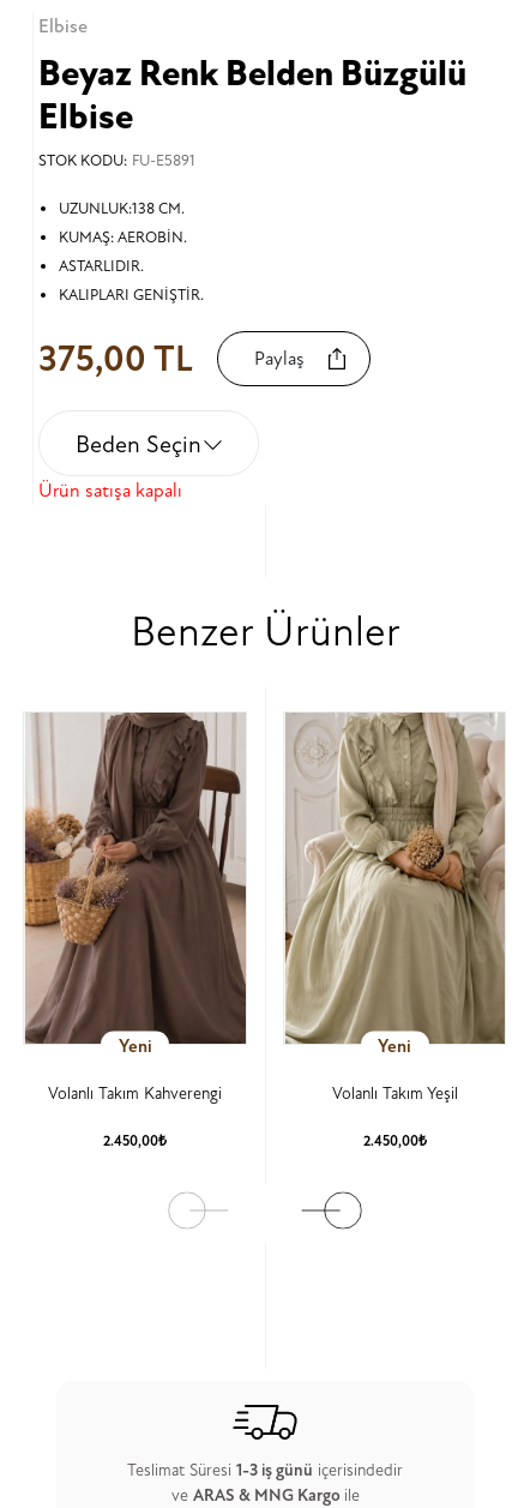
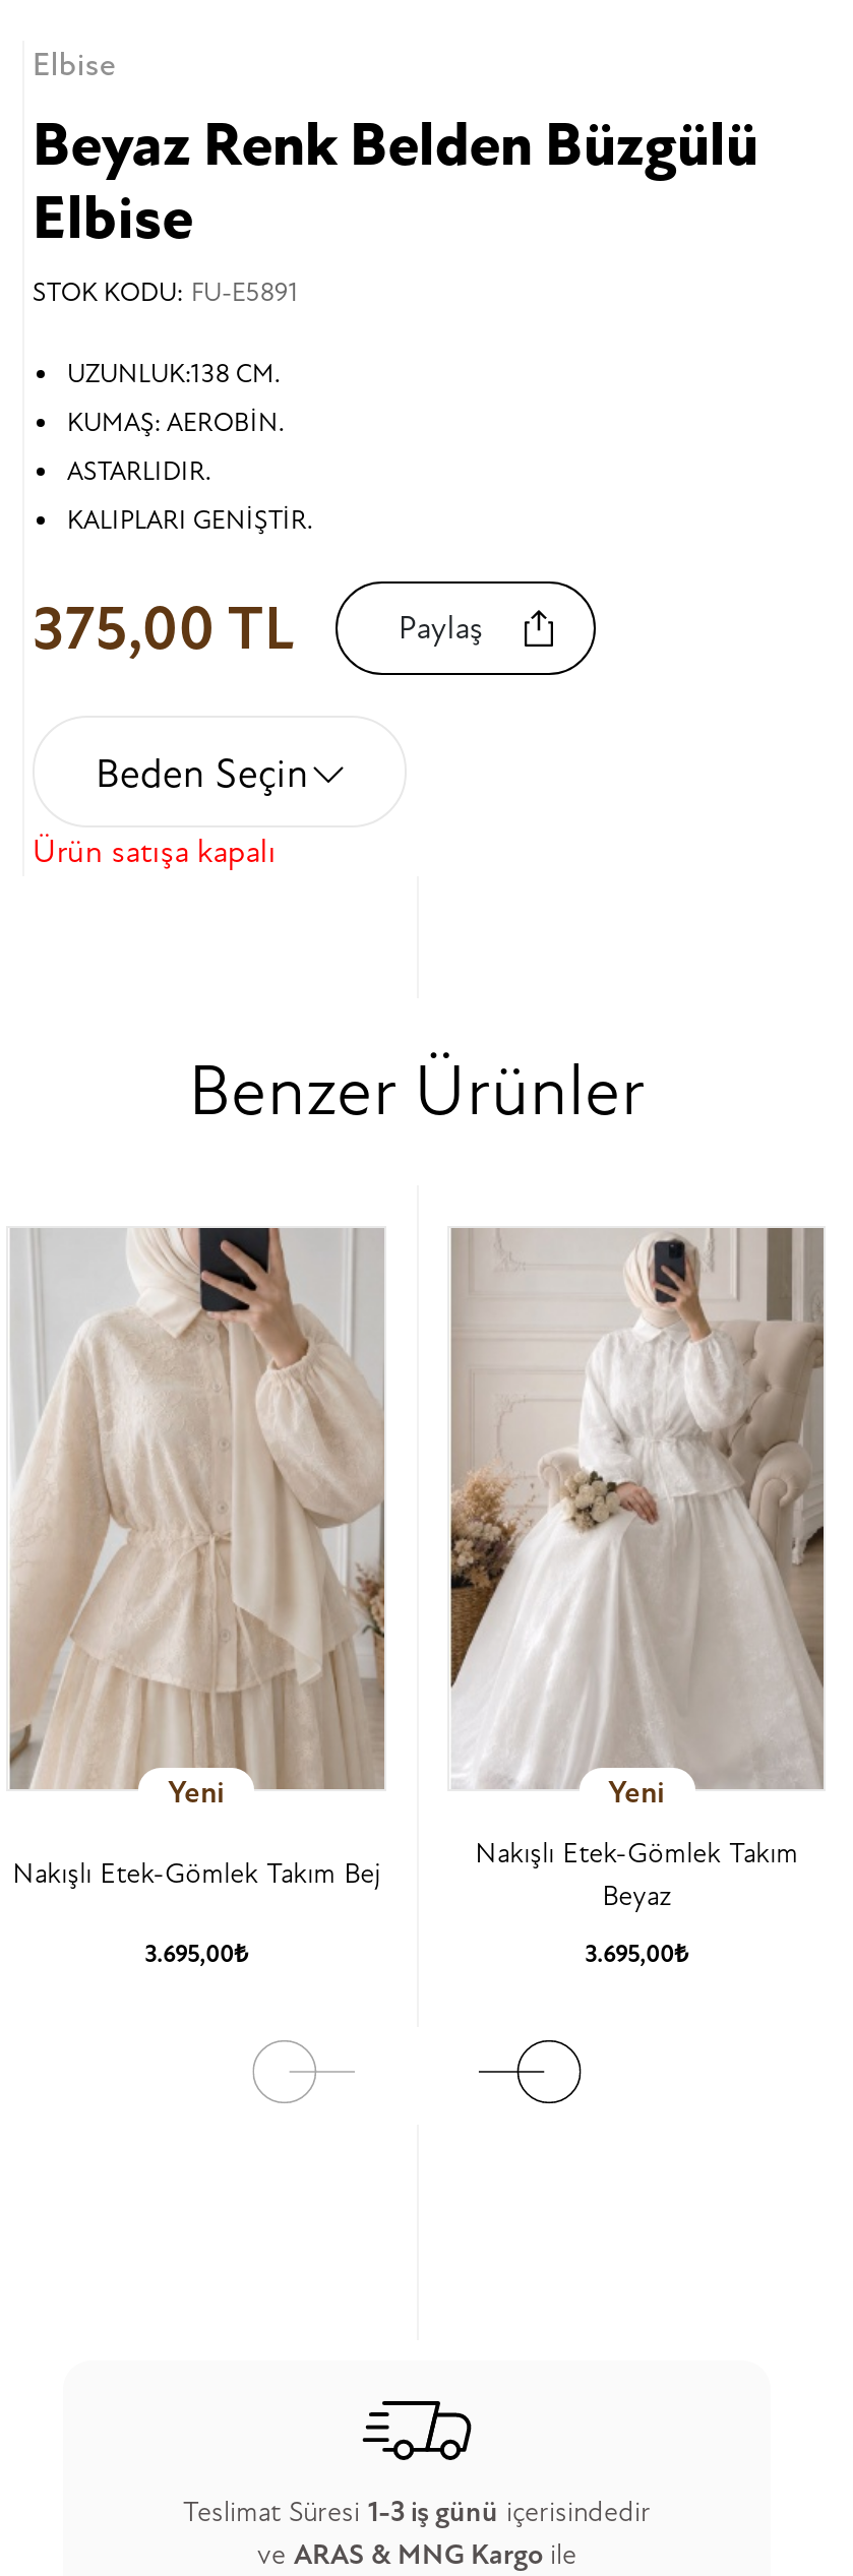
- [image]
- Volanlı Takım Kahverengi
+ [image]
+ Nakışlı Etek-Gömlek Takım Bej

- [image]
- Volanlı Takım Yeşil
+ [image]
+ Nakışlı Etek-Gömlek Takım
+ Beyaz

- 2.450,00₺
+ 3.695,00₺

- 2.450,00₺
+ 3.695,00₺
